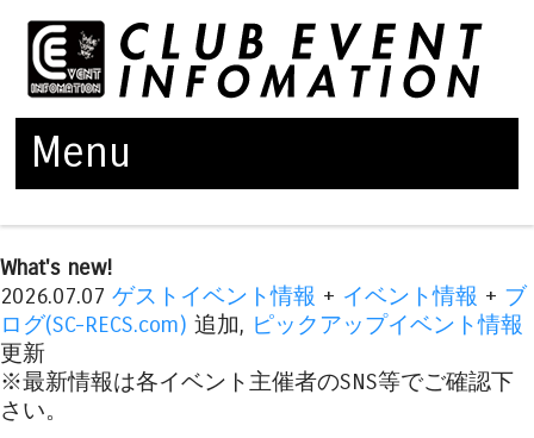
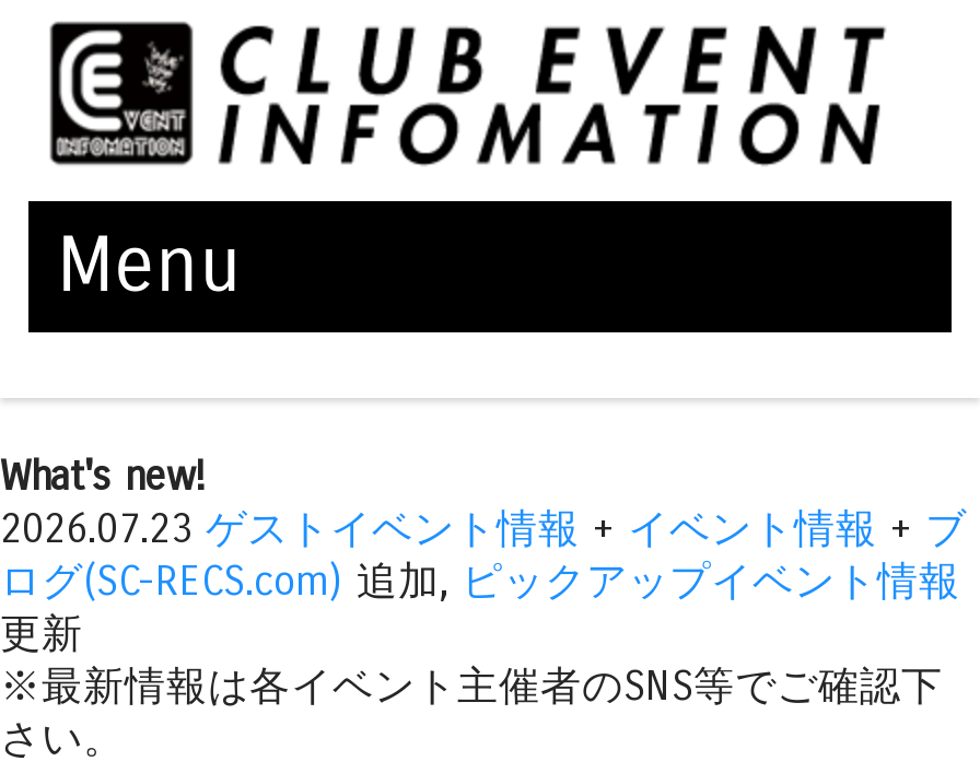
- 2026.07.07ゲストイベント情報+イベント情報+ブ
+ 2026.07.23ゲストイベント情報+イベント情報+ブ
